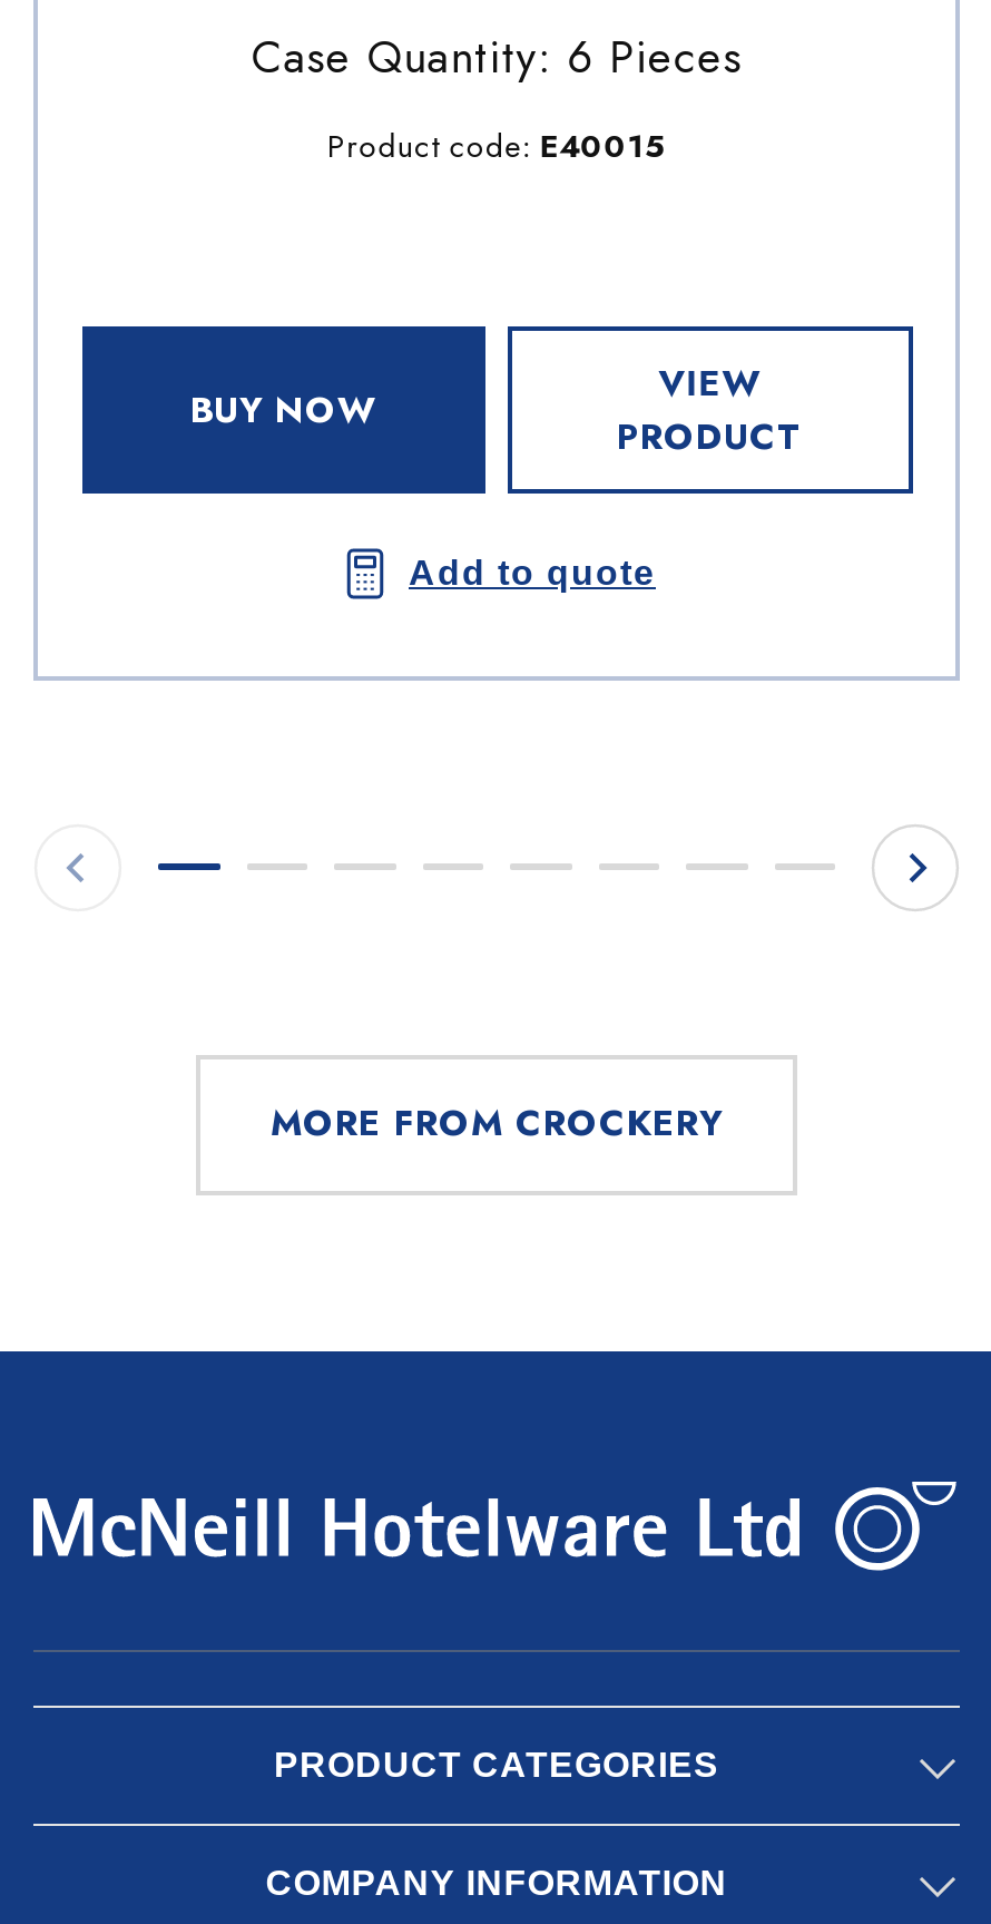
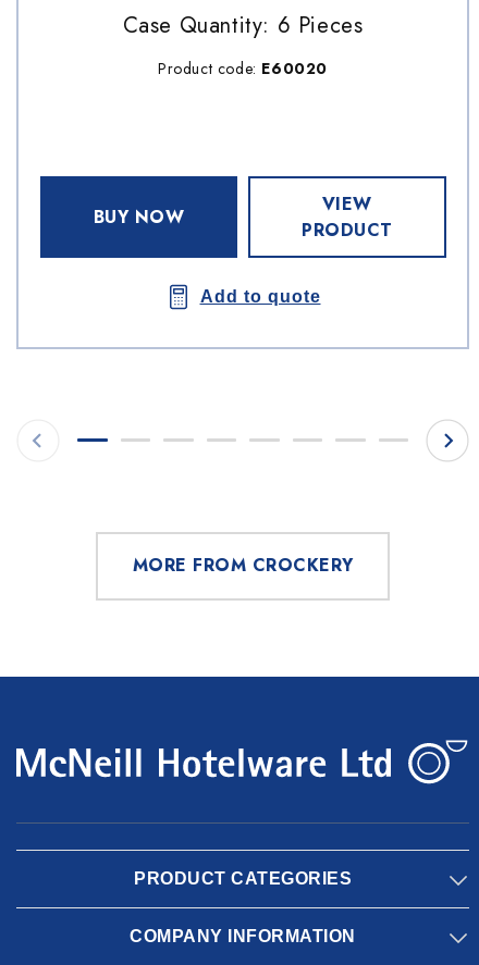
- Product code: E40015
+ Product code: E60020
